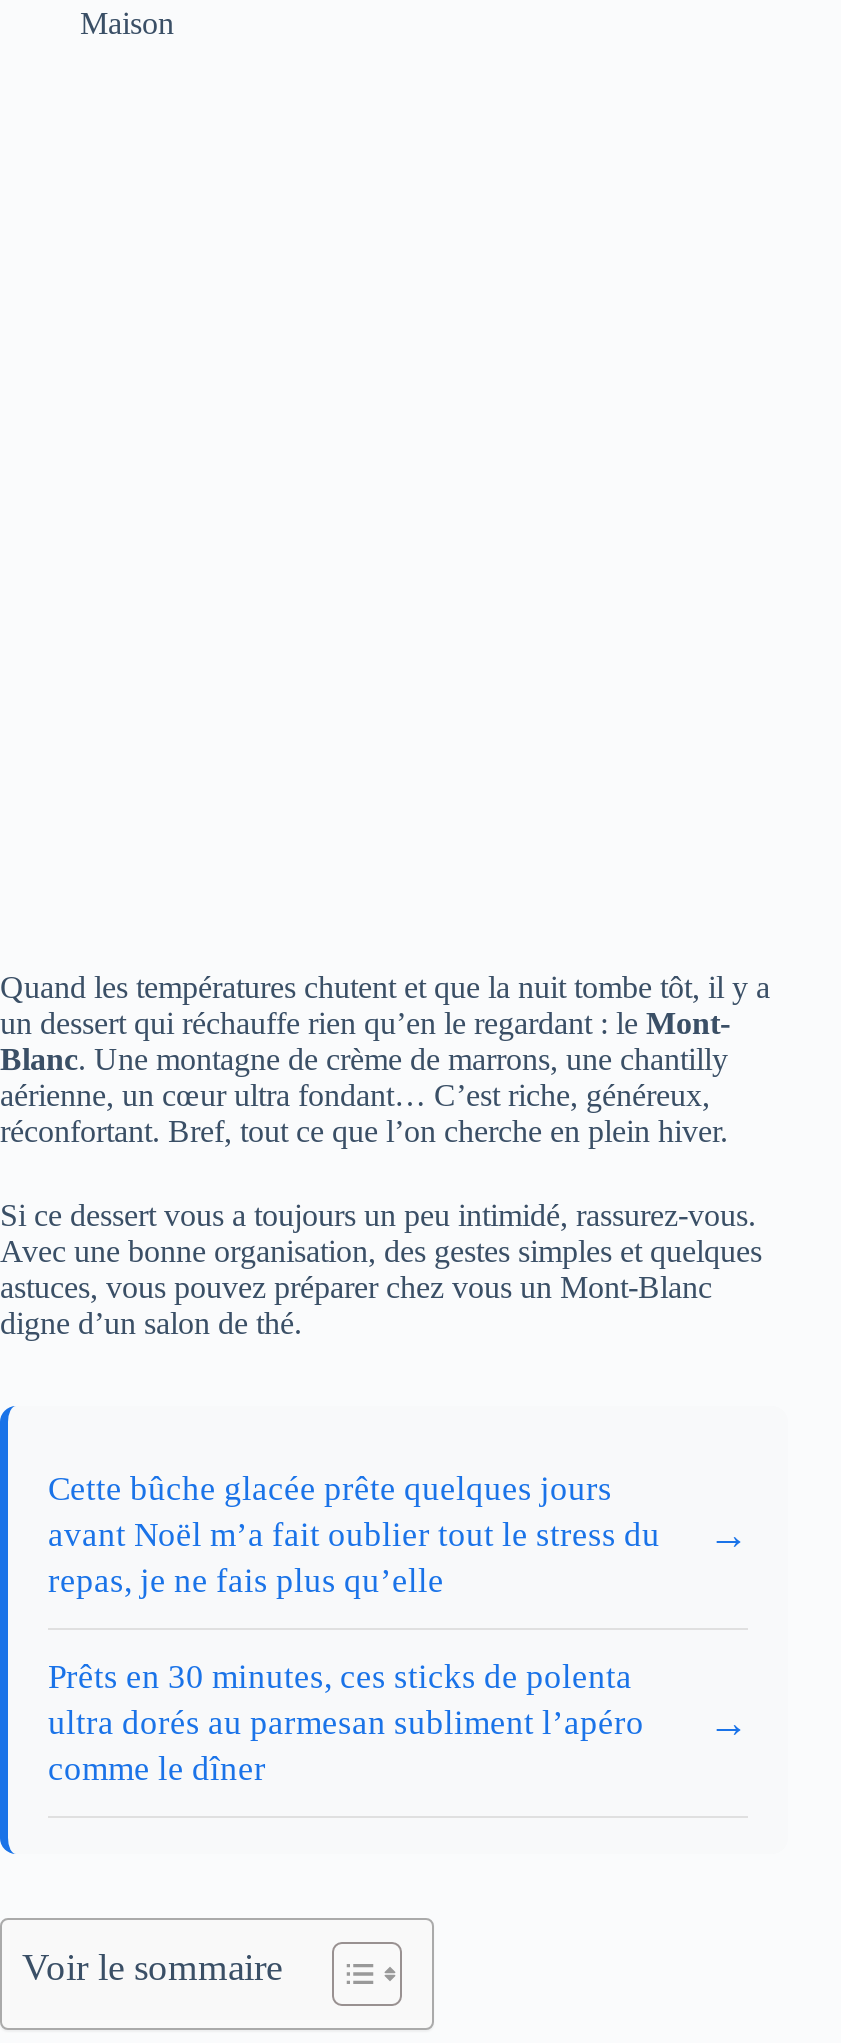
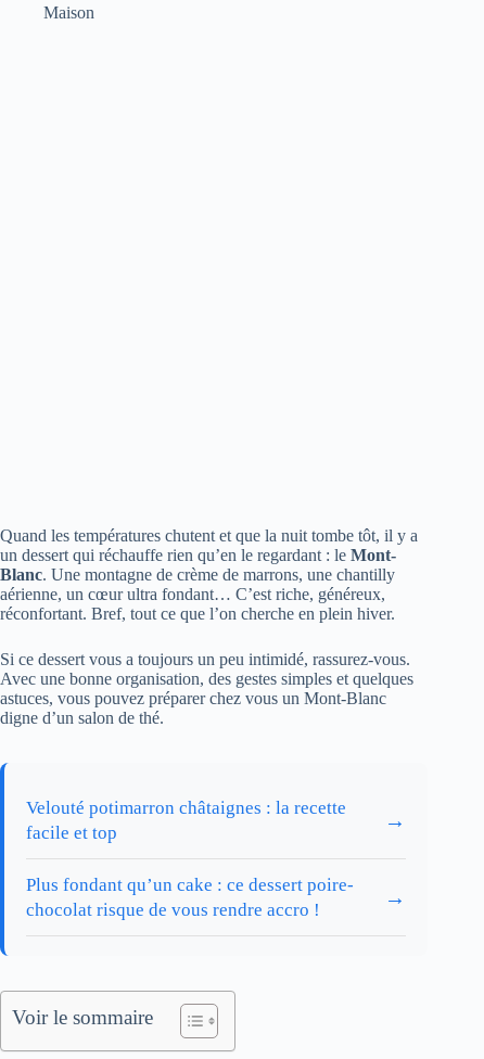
- Cette bûche glacée prête quelques jours
- avant Noël m’a fait oublier tout le stress du
- repas, je ne fais plus qu’elle
+ Velouté potimarron châtaignes : la recette
+ facile et top

- Prêts en 30 minutes, ces sticks de polenta
- ultra dorés au parmesan subliment l’apéro
- comme le dîner
+ Plus fondant qu’un cake : ce dessert poire-
+ chocolat risque de vous rendre accro !
